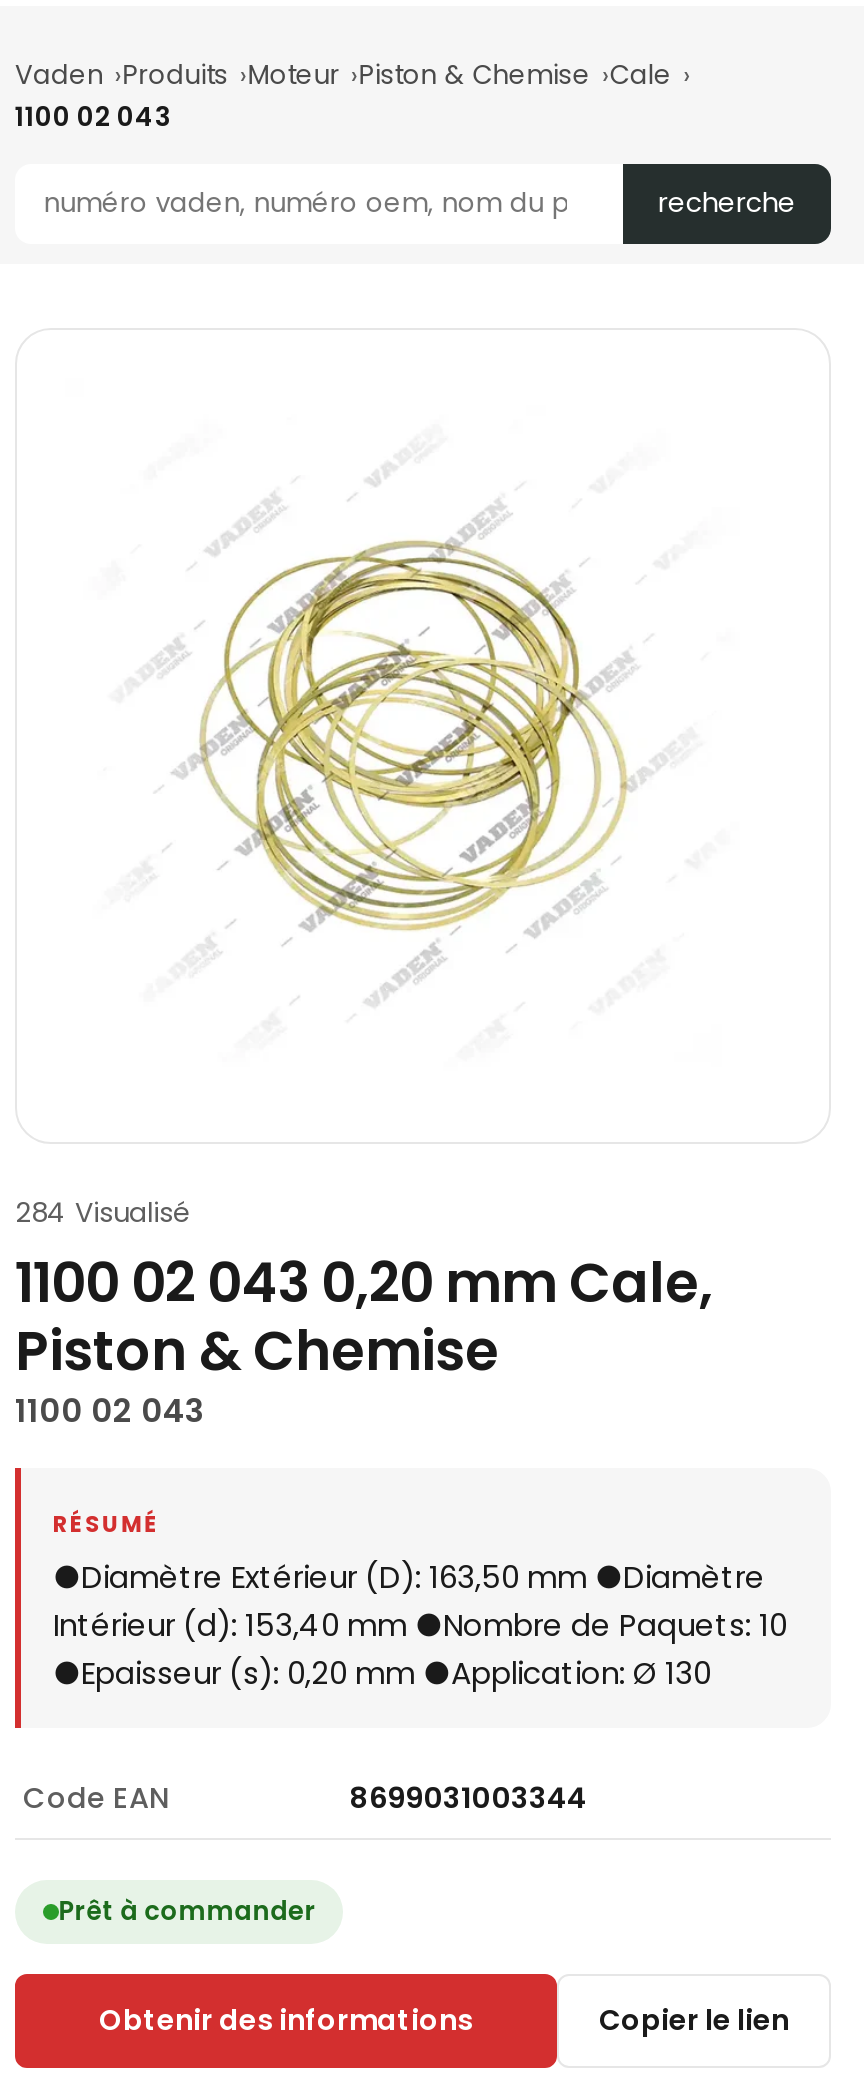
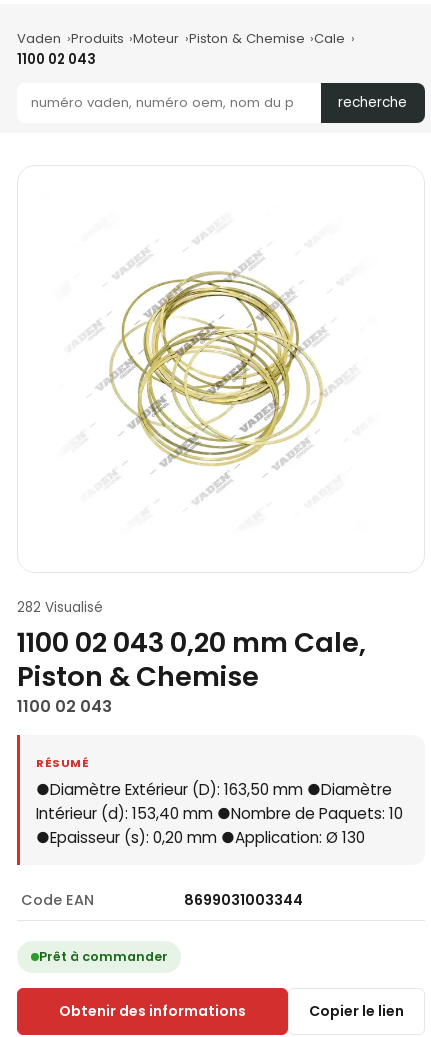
- 284 Visualisé
+ 282 Visualisé
